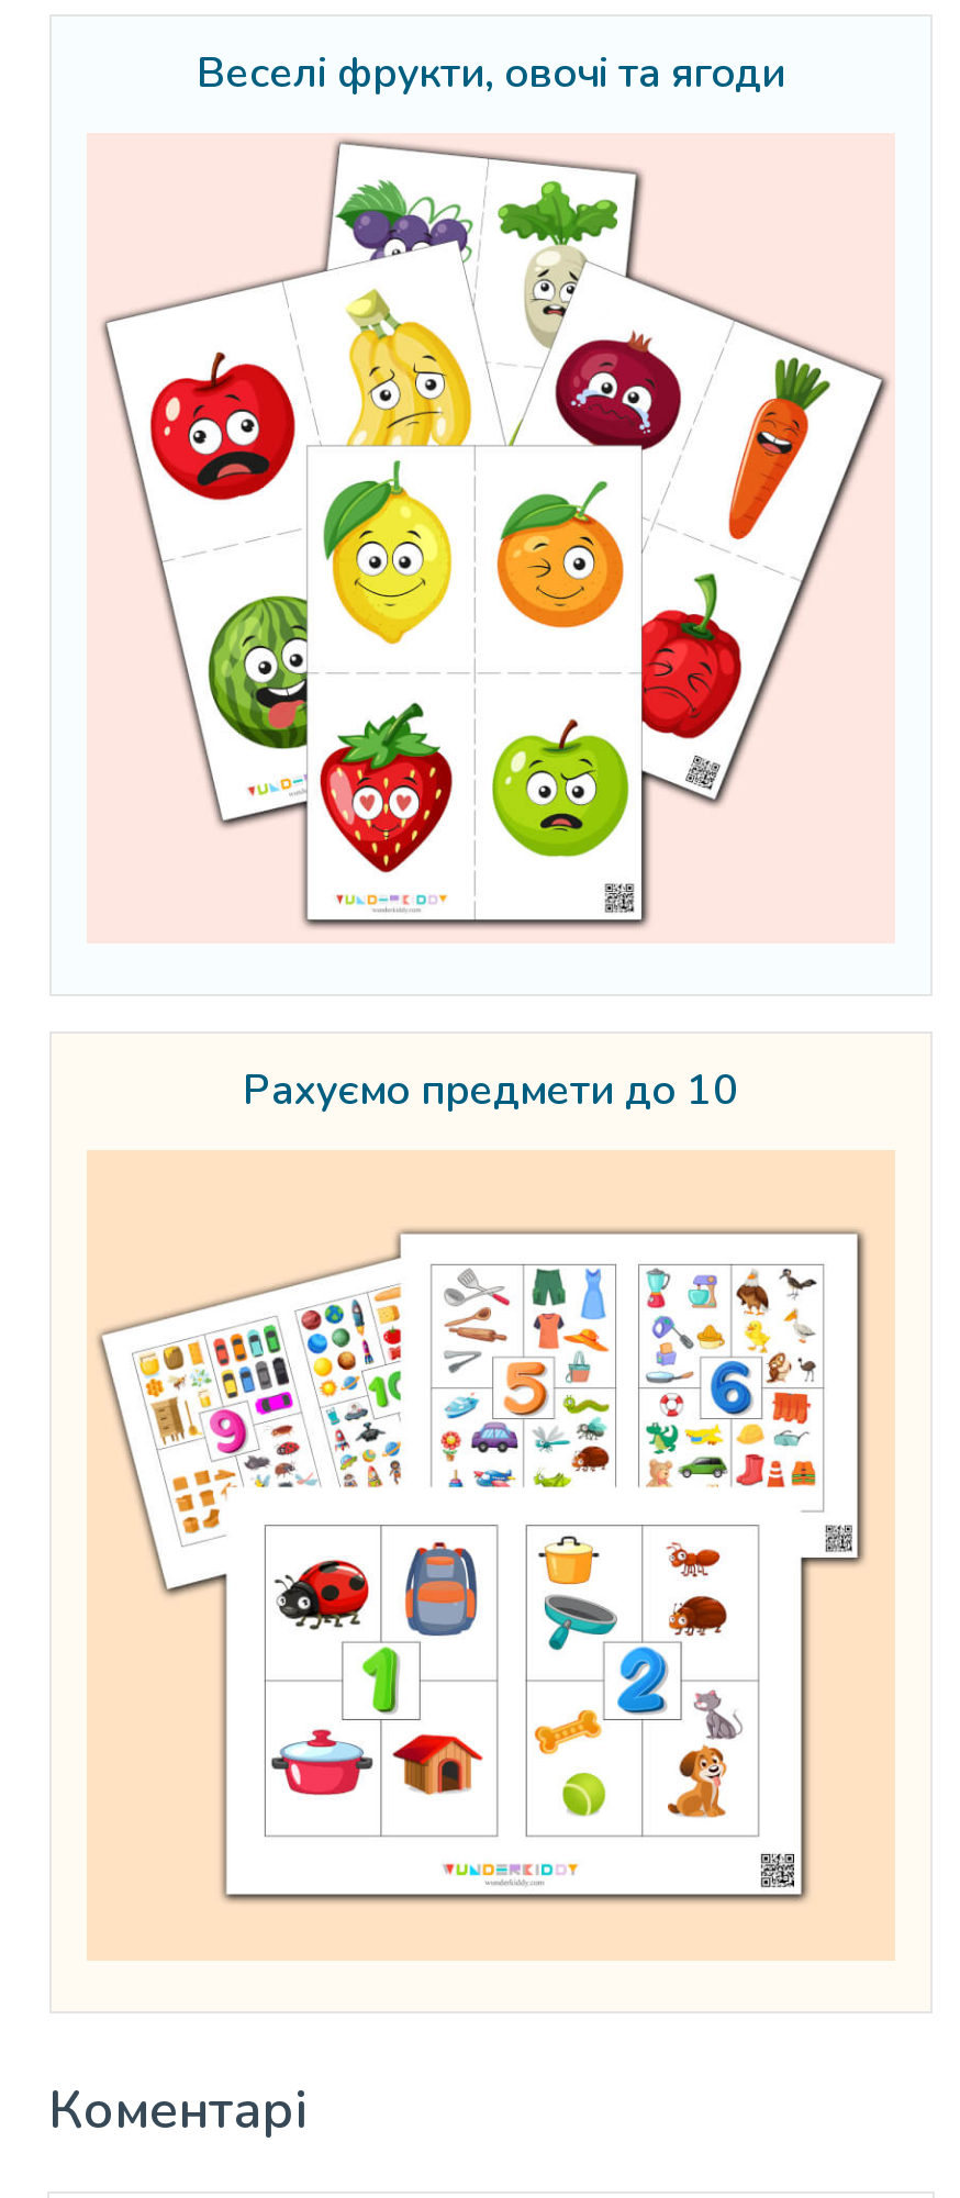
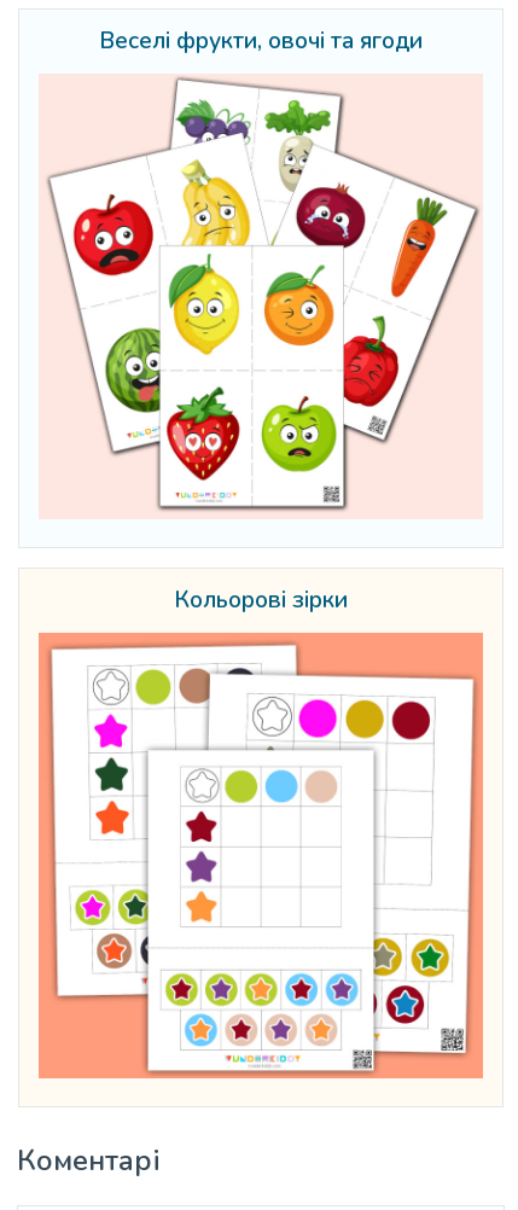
- Рахуємо предмети до 10
+ Кольорові зірки

- [image]
+ [image]
